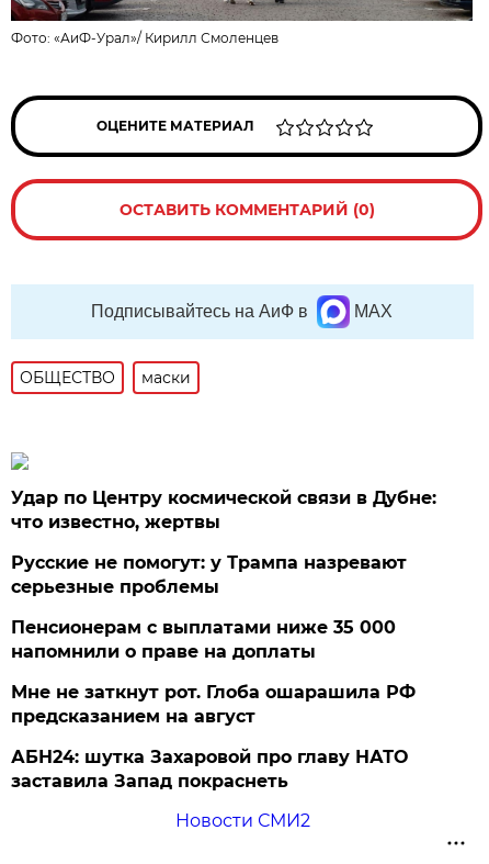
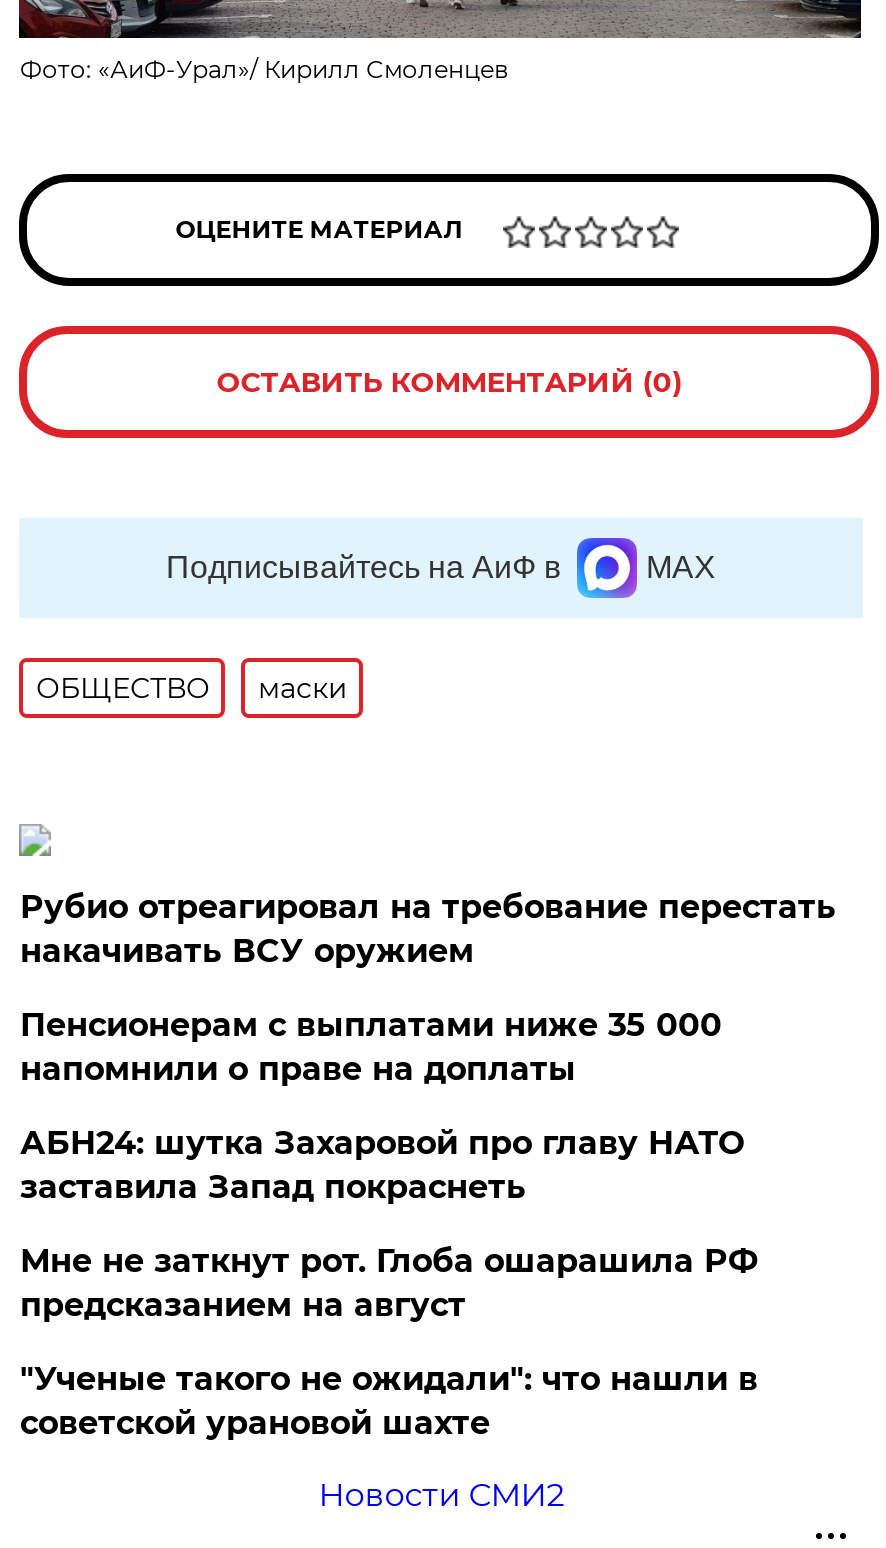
- Удар по Центру космической связи в Дубне:
- что известно, жертвы
- Русские не помогут: у Трампа назревают
- серьезные проблемы
+ Рубио отреагировал на требование перестать
+ накачивать ВСУ оружием

moved up: Пенсионерам с выплатами ниже 35 000 | напомнили о праве на доплаты

+ "Ученые такого не ожидали": что нашли в
+ советской урановой шахте

moved up: АБН24: шутка Захаровой про главу НАТО | заставила Запад покраснеть
